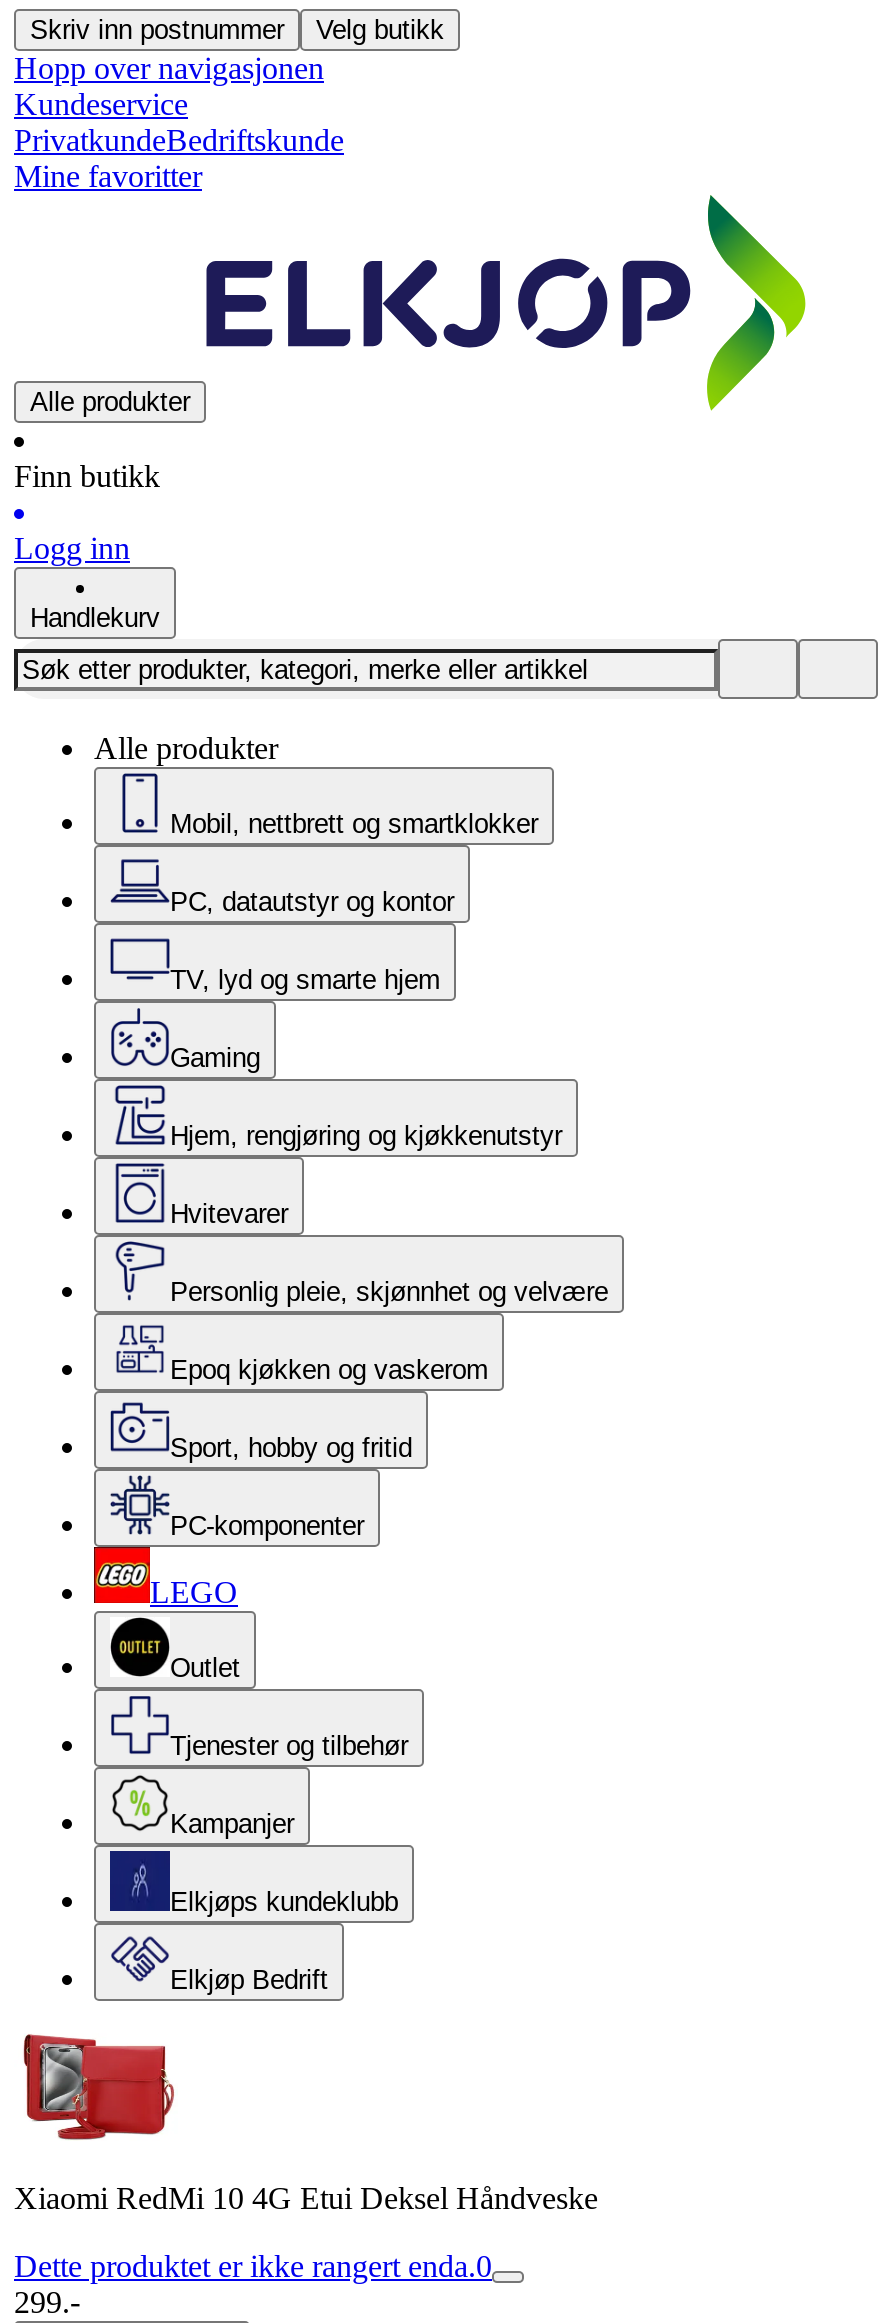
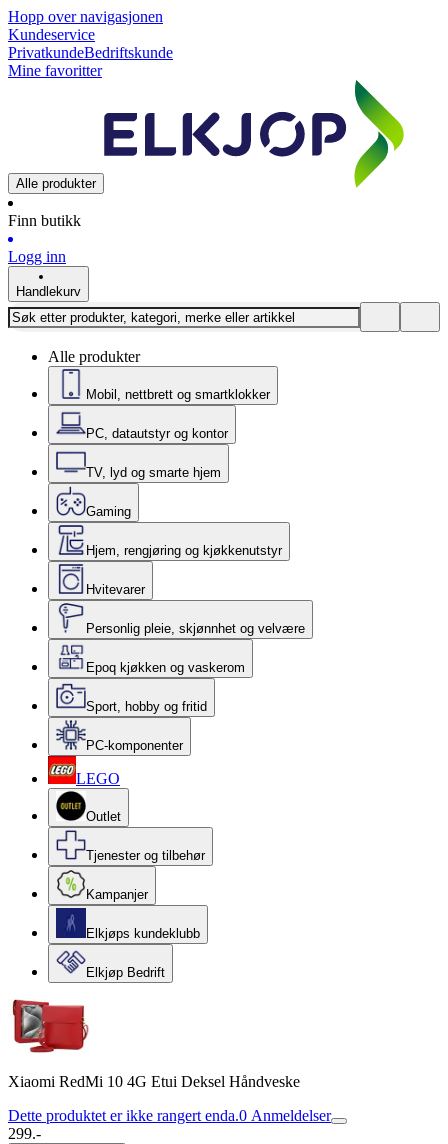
- Skriv inn postnummer
- Velg butikk

- Dette produktet er ikke rangert enda.0
+ Dette produktet er ikke rangert enda.0 Anmeldelser
